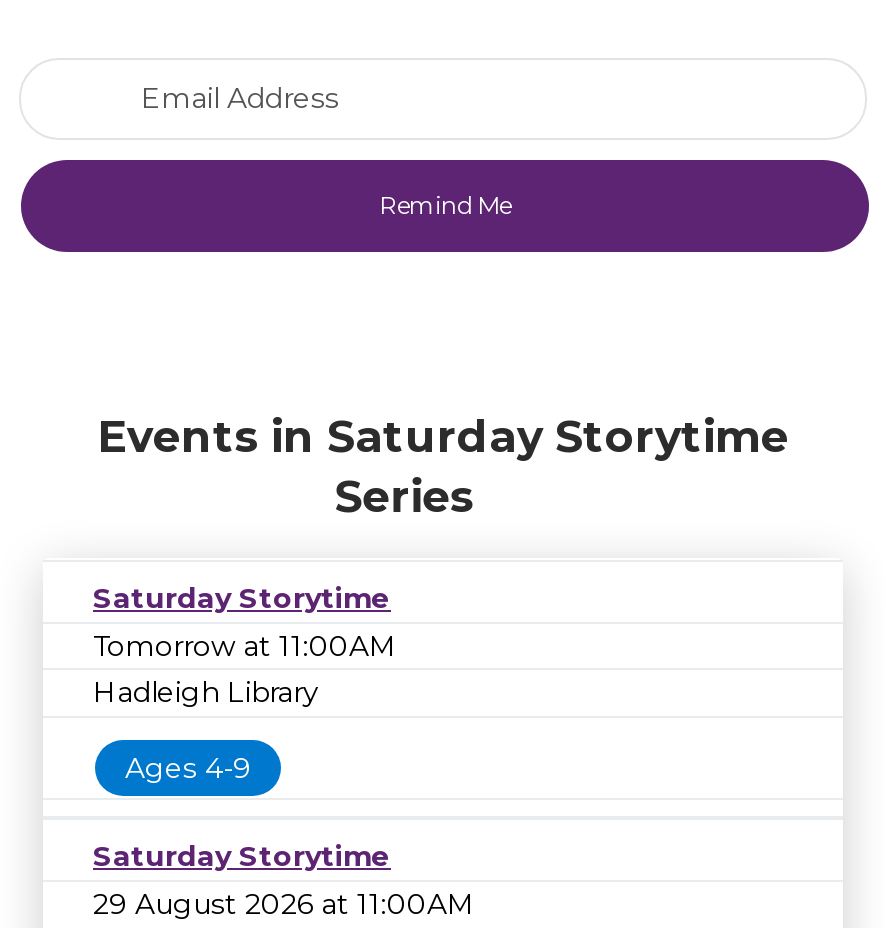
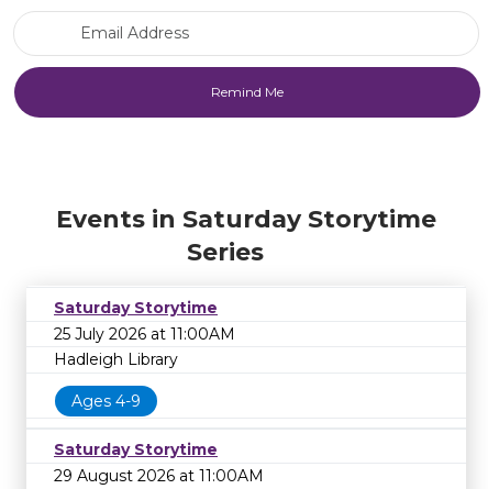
- Tomorrow at 11:00AM
+ 25 July 2026 at 11:00AM
